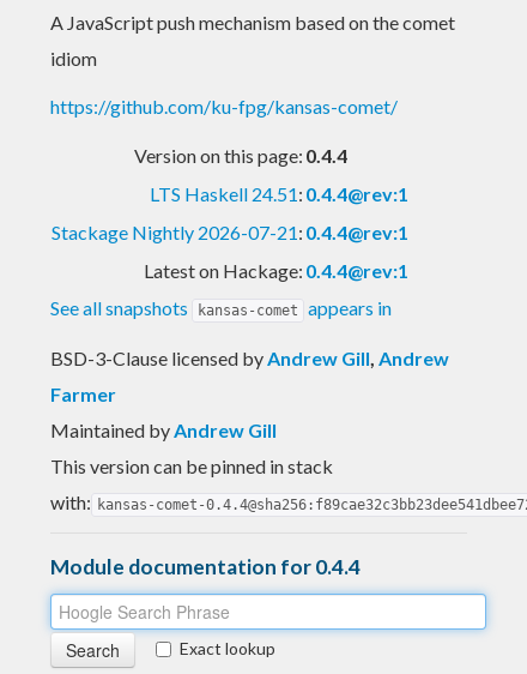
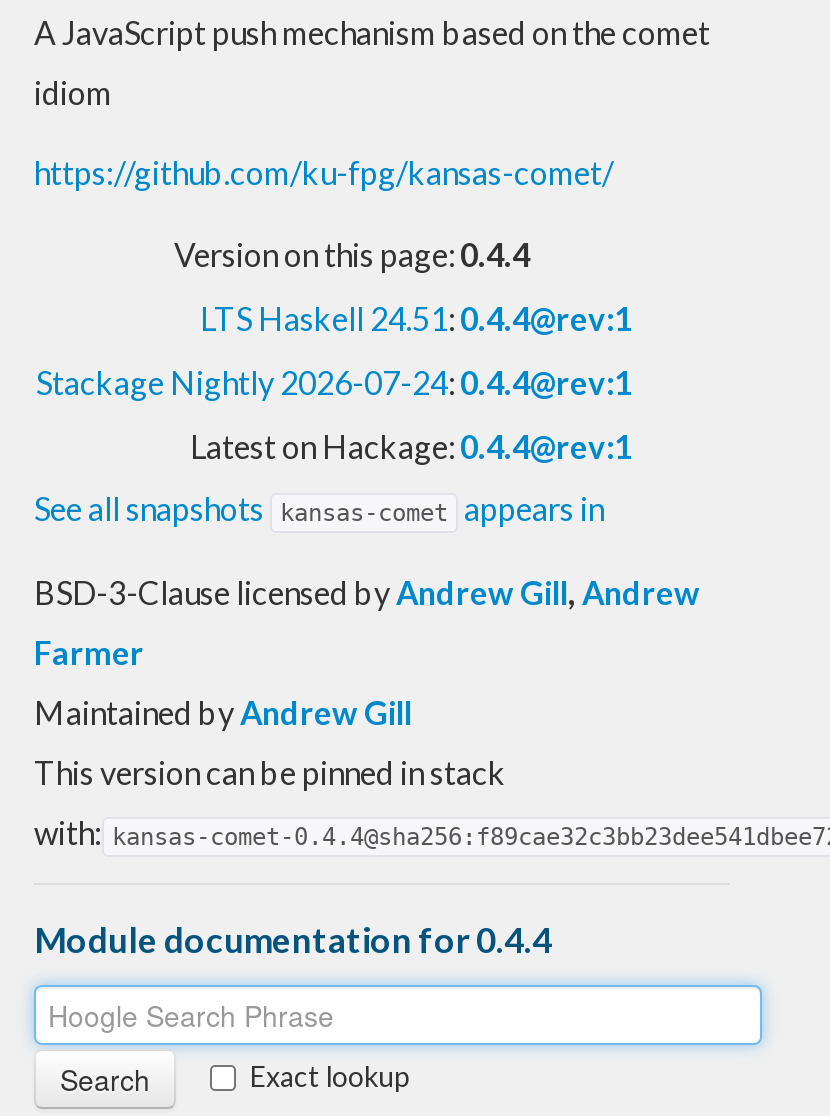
- Stackage Nightly 2026-07-21: 0.4.4@rev:1
+ Stackage Nightly 2026-07-24: 0.4.4@rev:1
